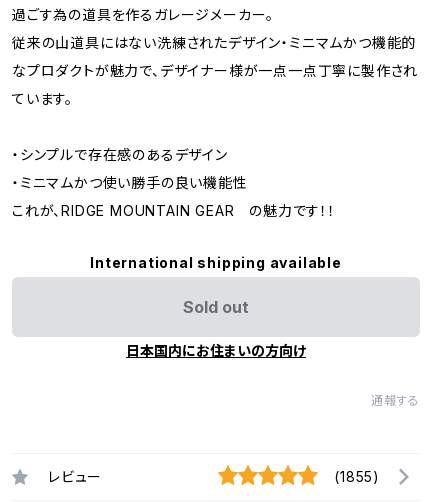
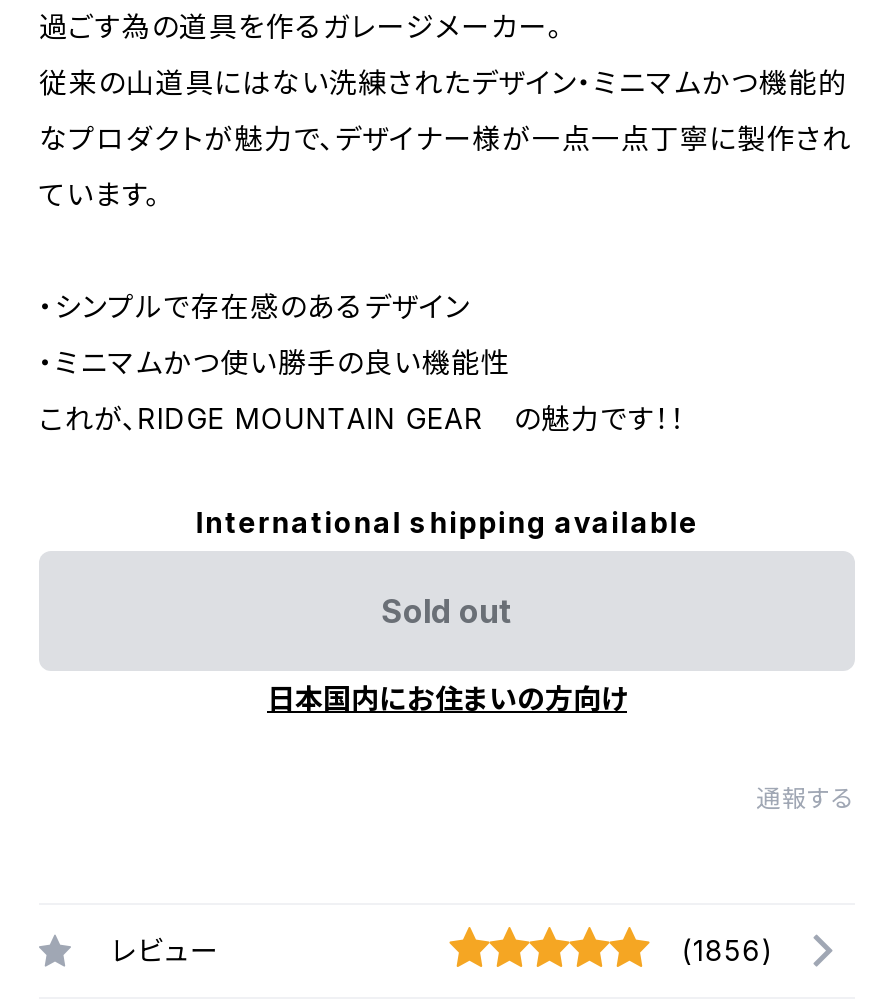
- (1855)
+ (1856)
